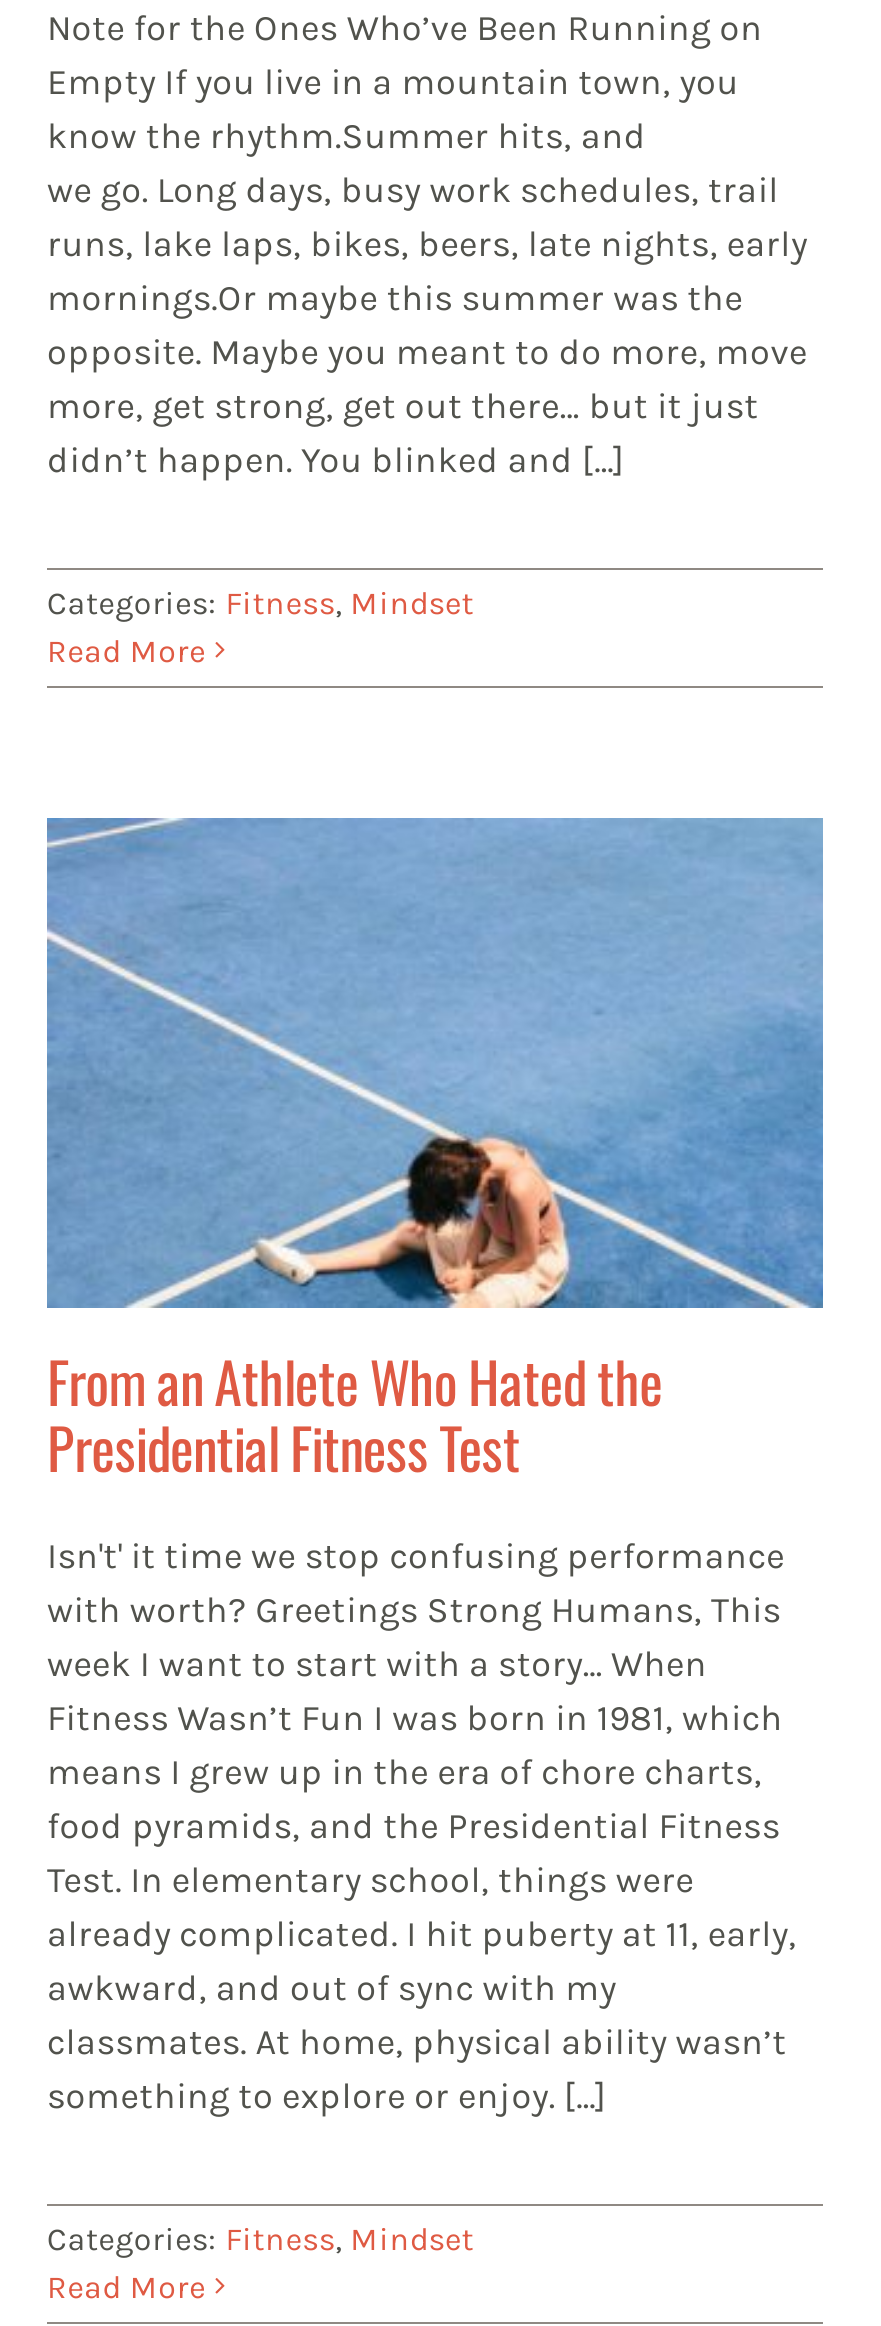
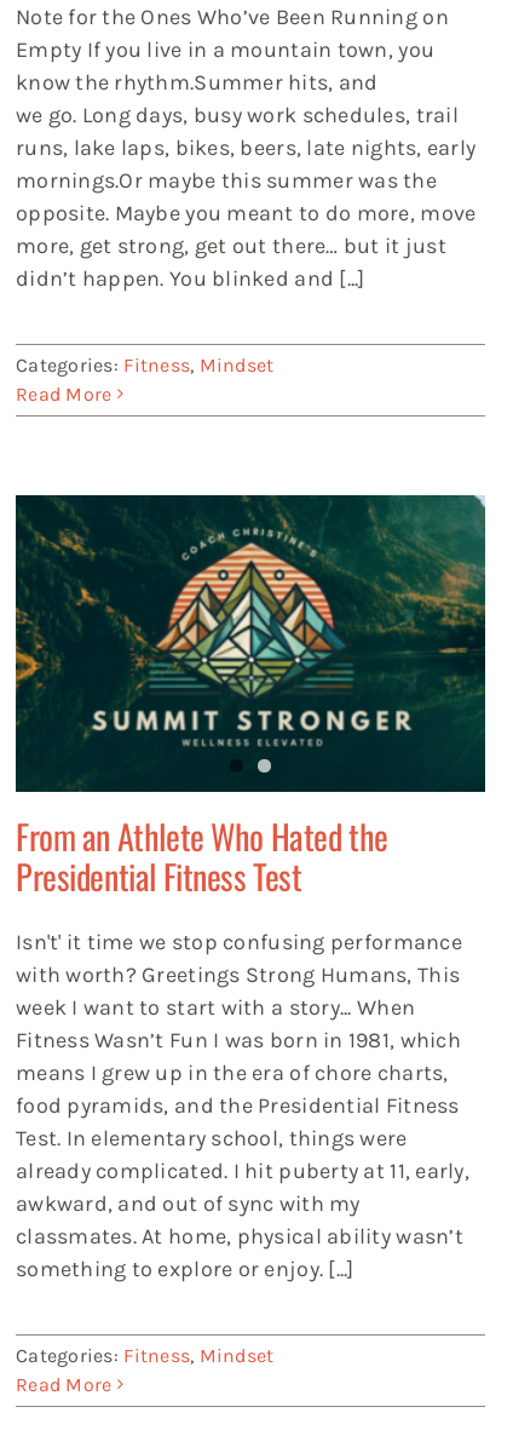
- [image]
+ [image]
